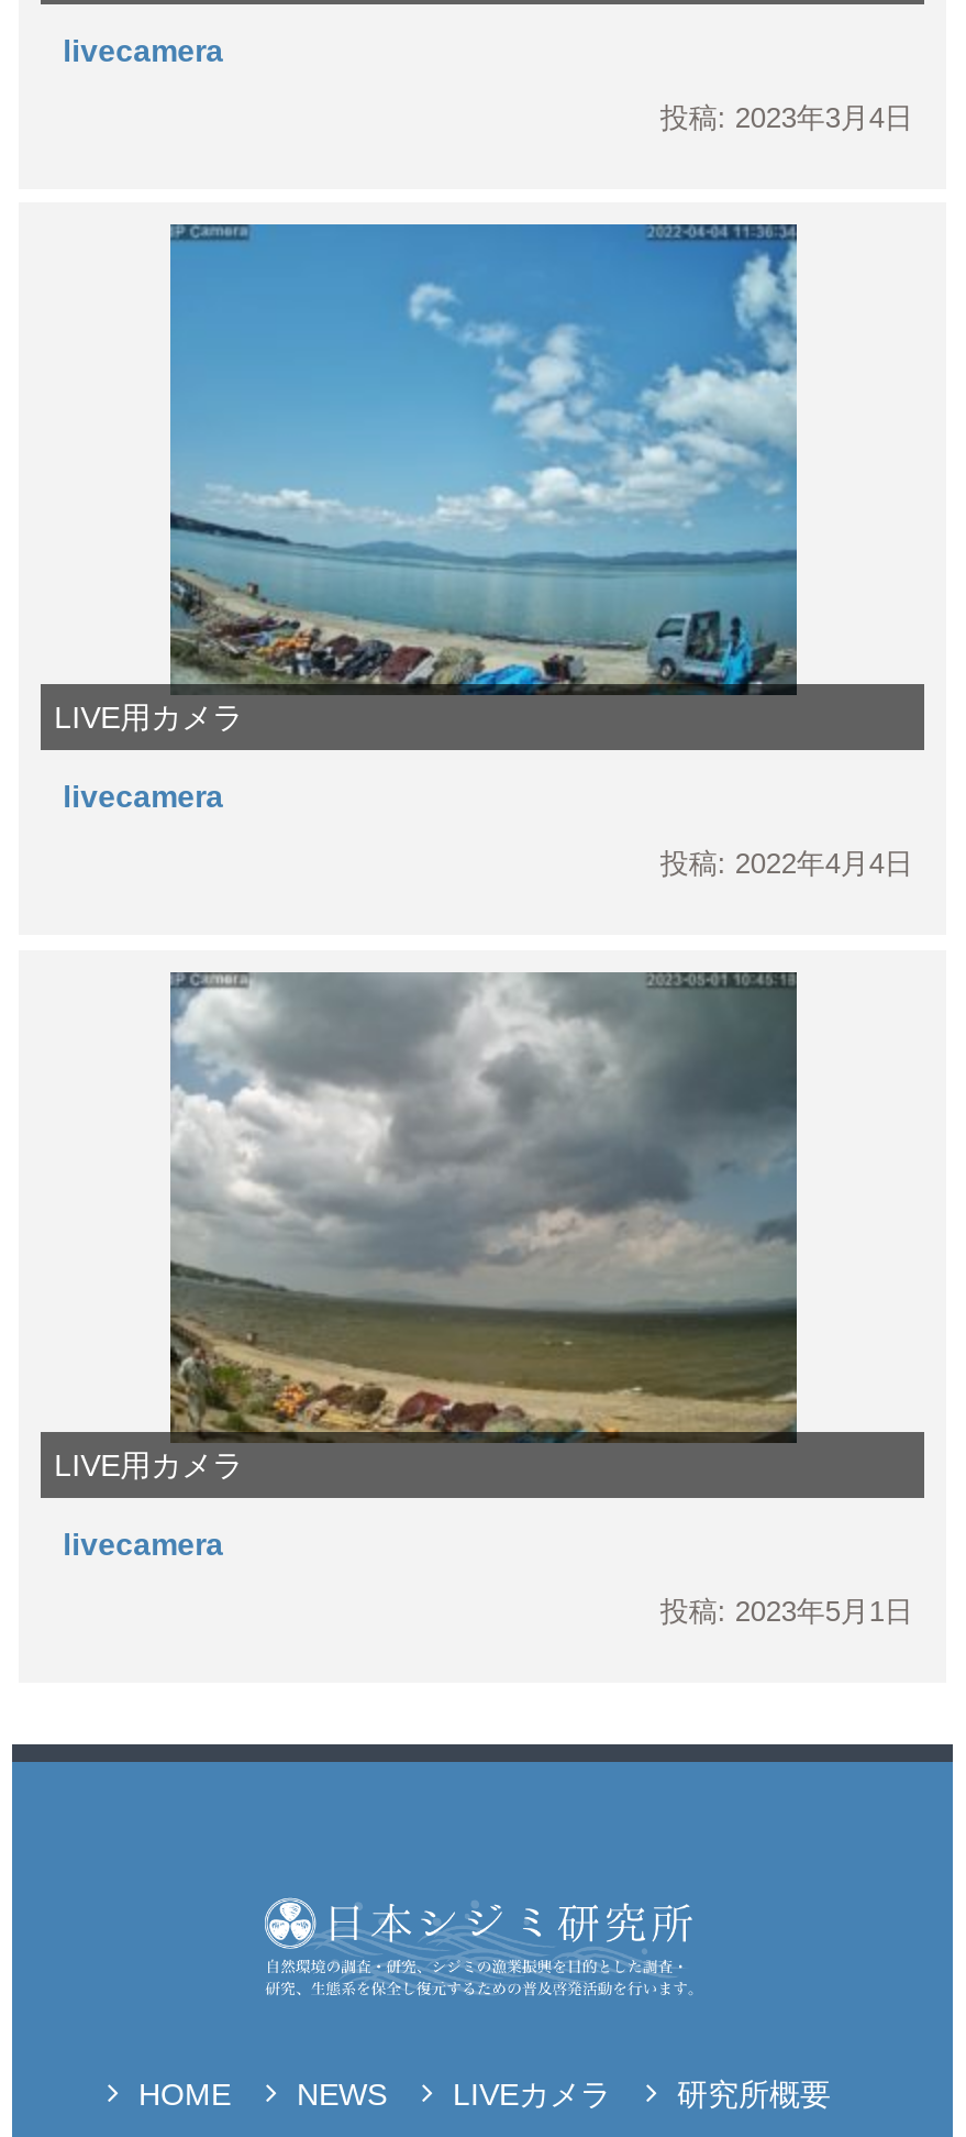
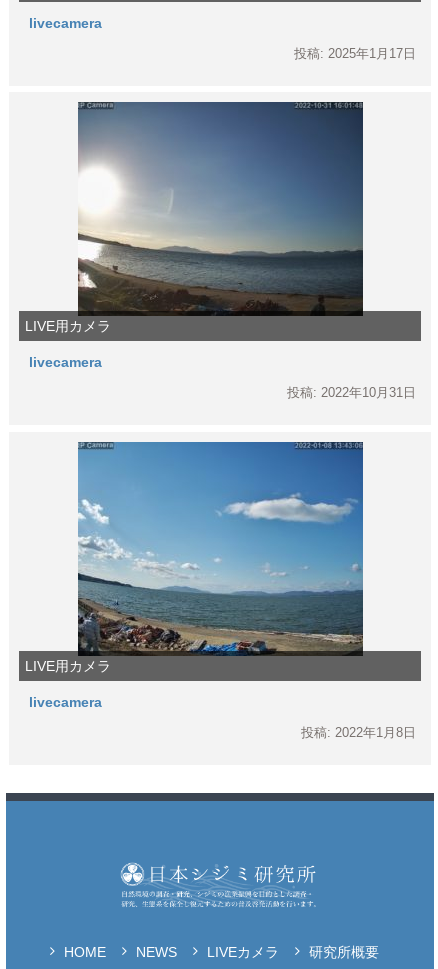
- 投稿: 2023年3月4日
+ 投稿: 2025年1月17日

- [image]
+ [image]

- 投稿: 2022年4月4日
+ 投稿: 2022年10月31日

- [image]
+ [image]

- 投稿: 2023年5月1日
+ 投稿: 2022年1月8日
